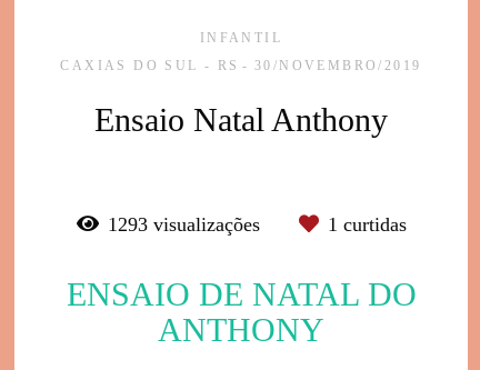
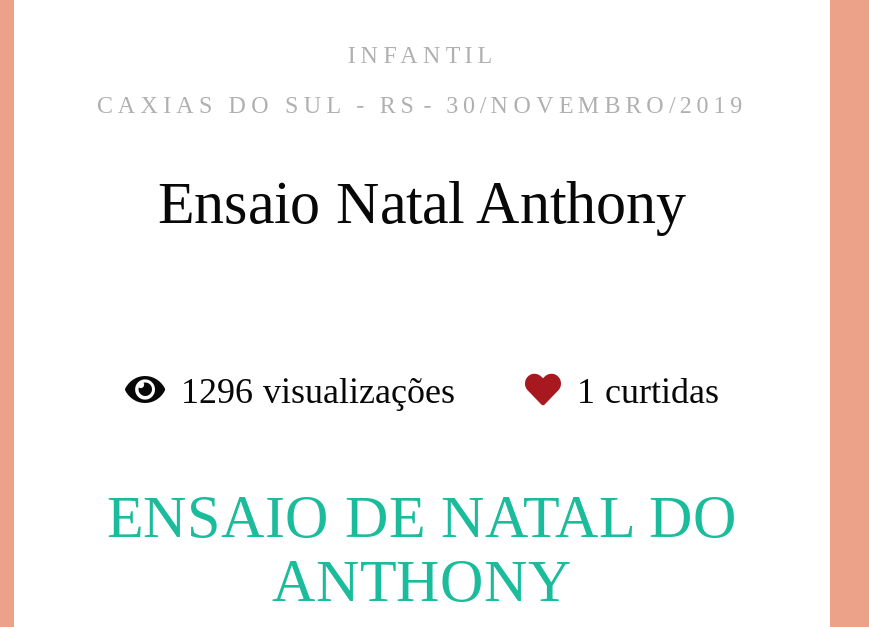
- 1293 visualizações
+ 1296 visualizações
